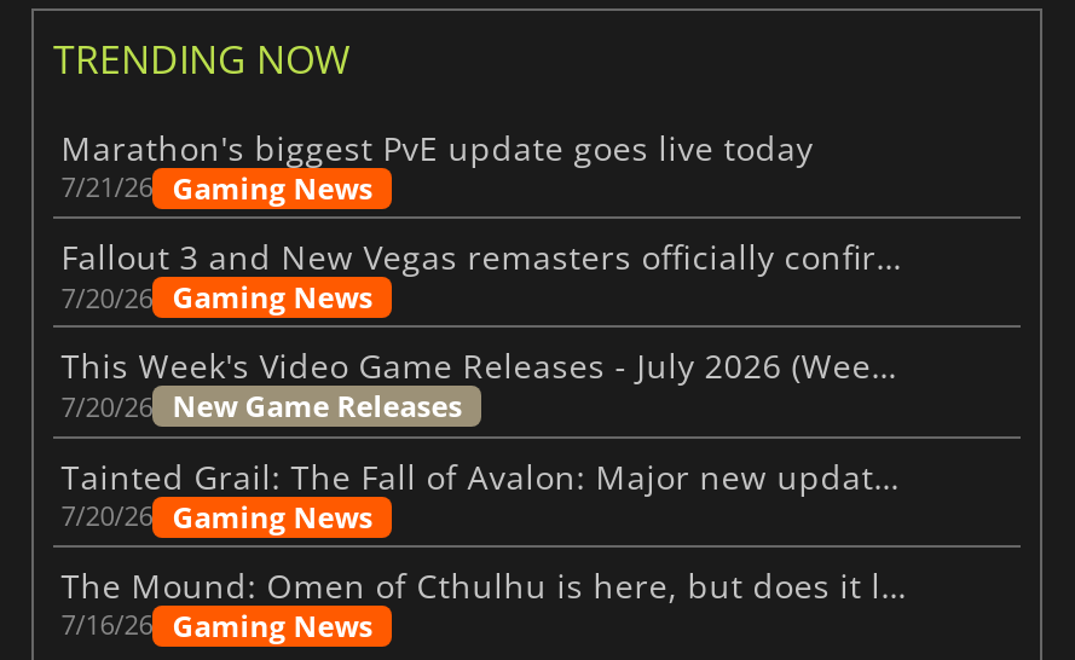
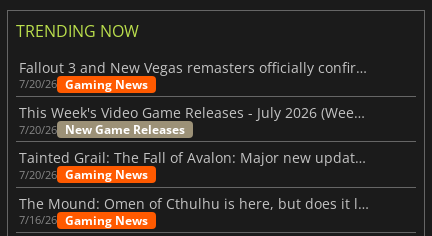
- Marathon's biggest PvE update goes live today
- 7/21/26 Gaming News
